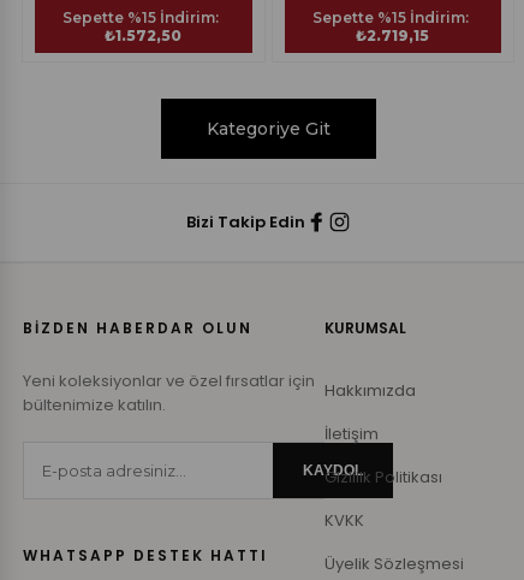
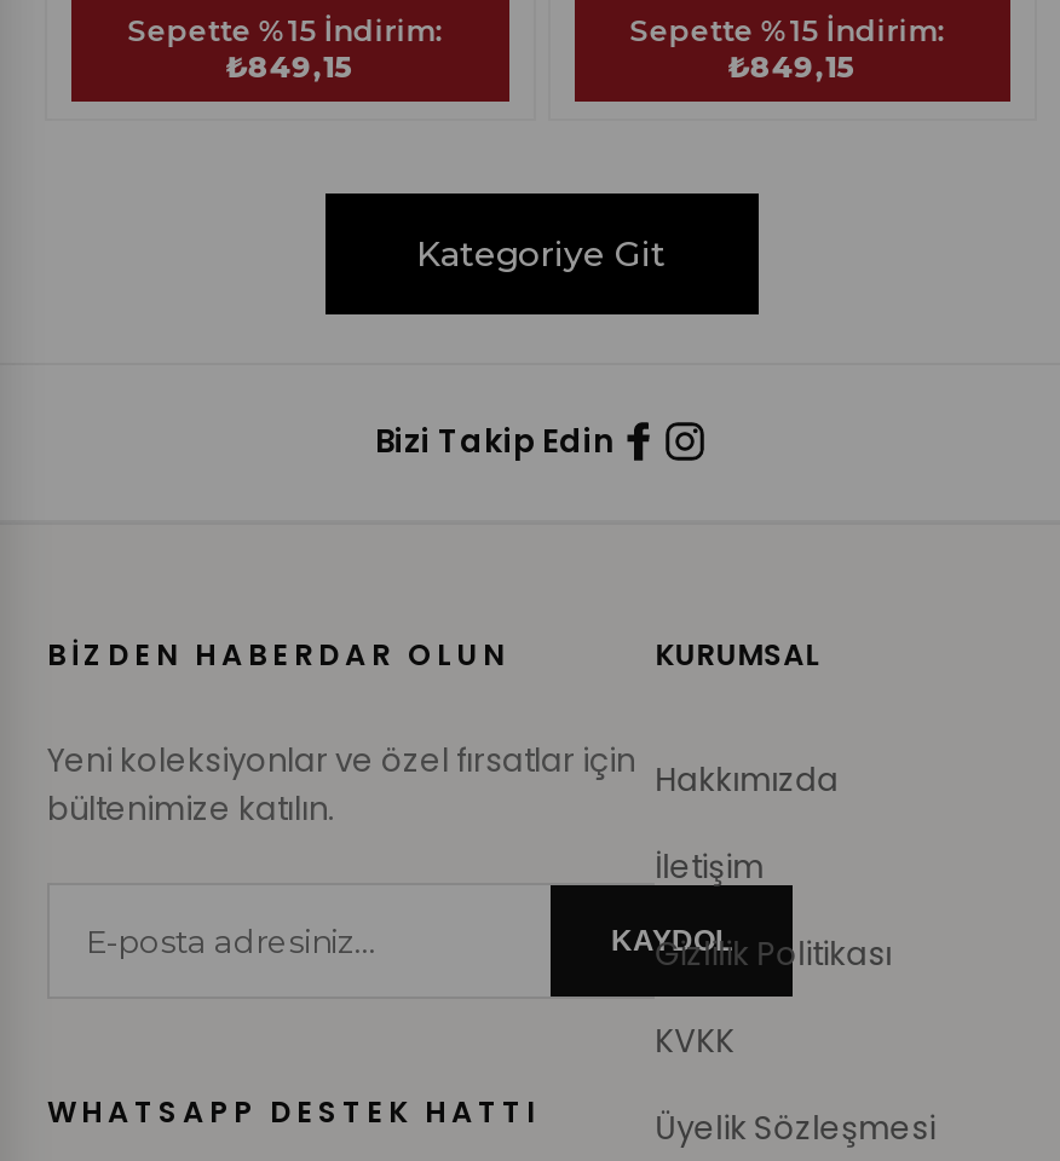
- ₺1.572,50
+ ₺849,15

- ₺2.719,15
+ ₺849,15
